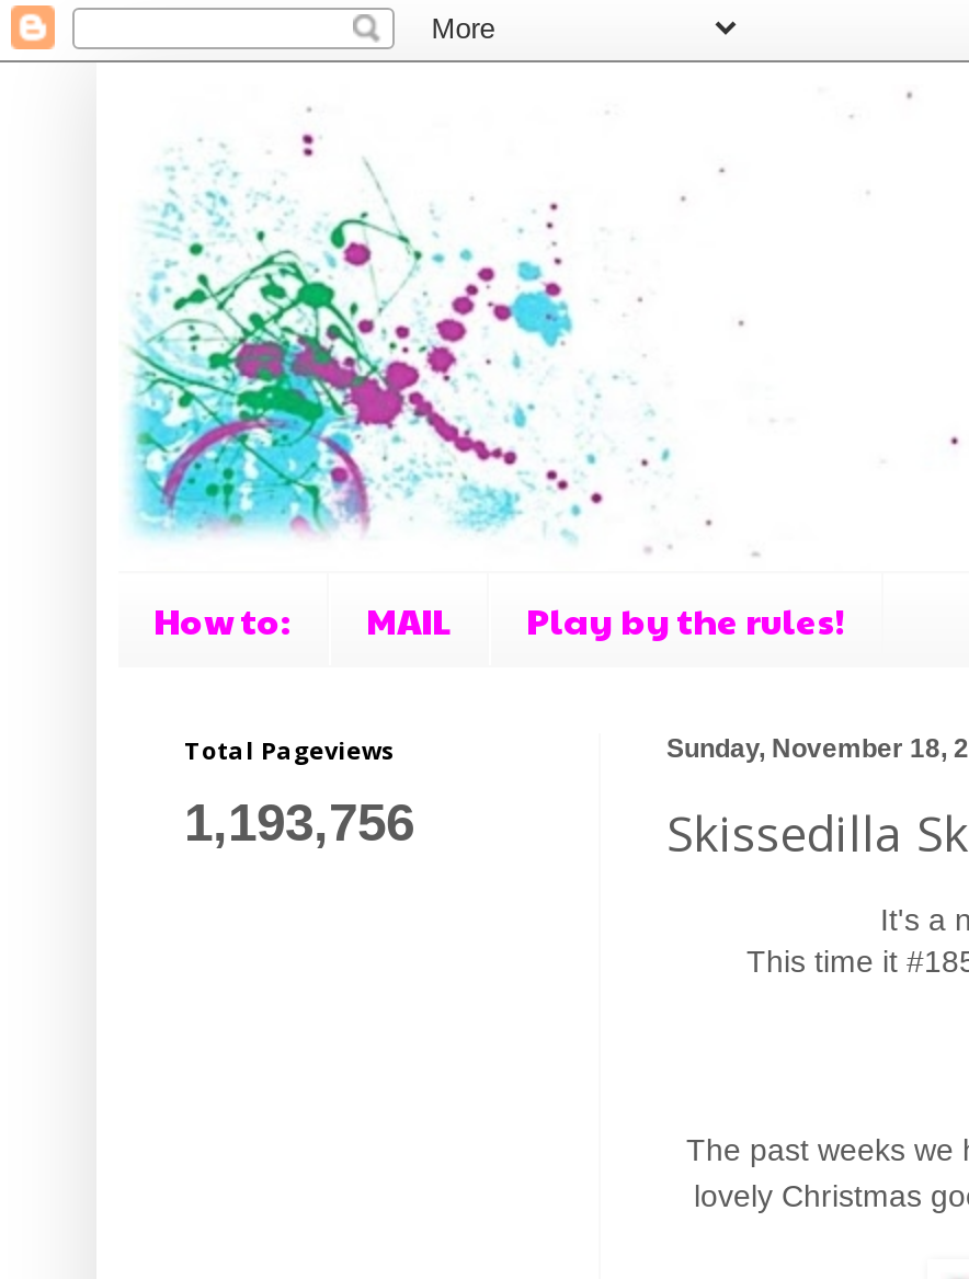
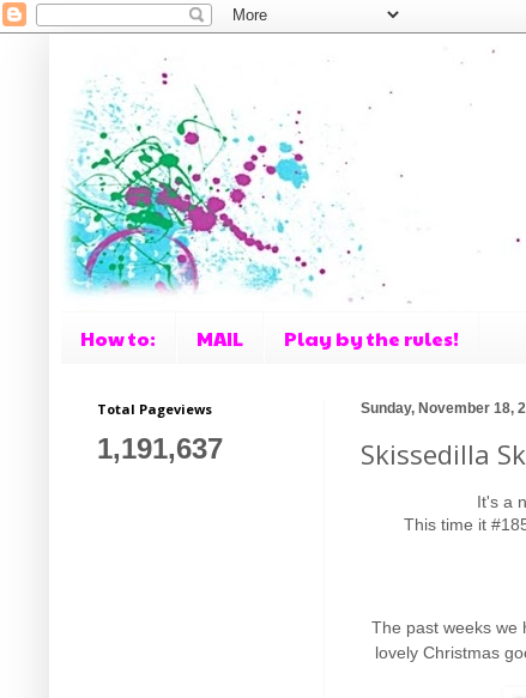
- 1,193,756
+ 1,191,637
